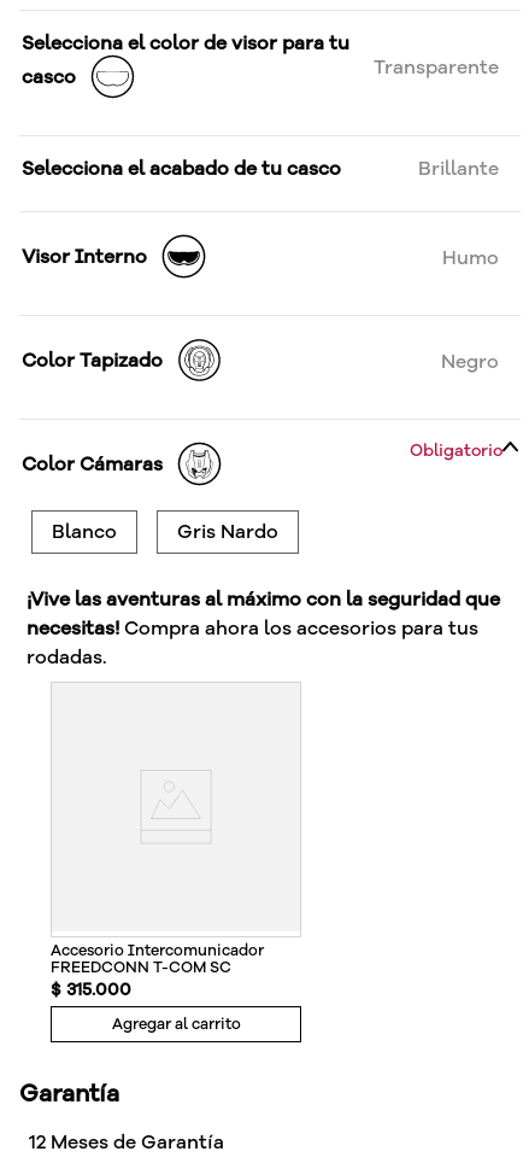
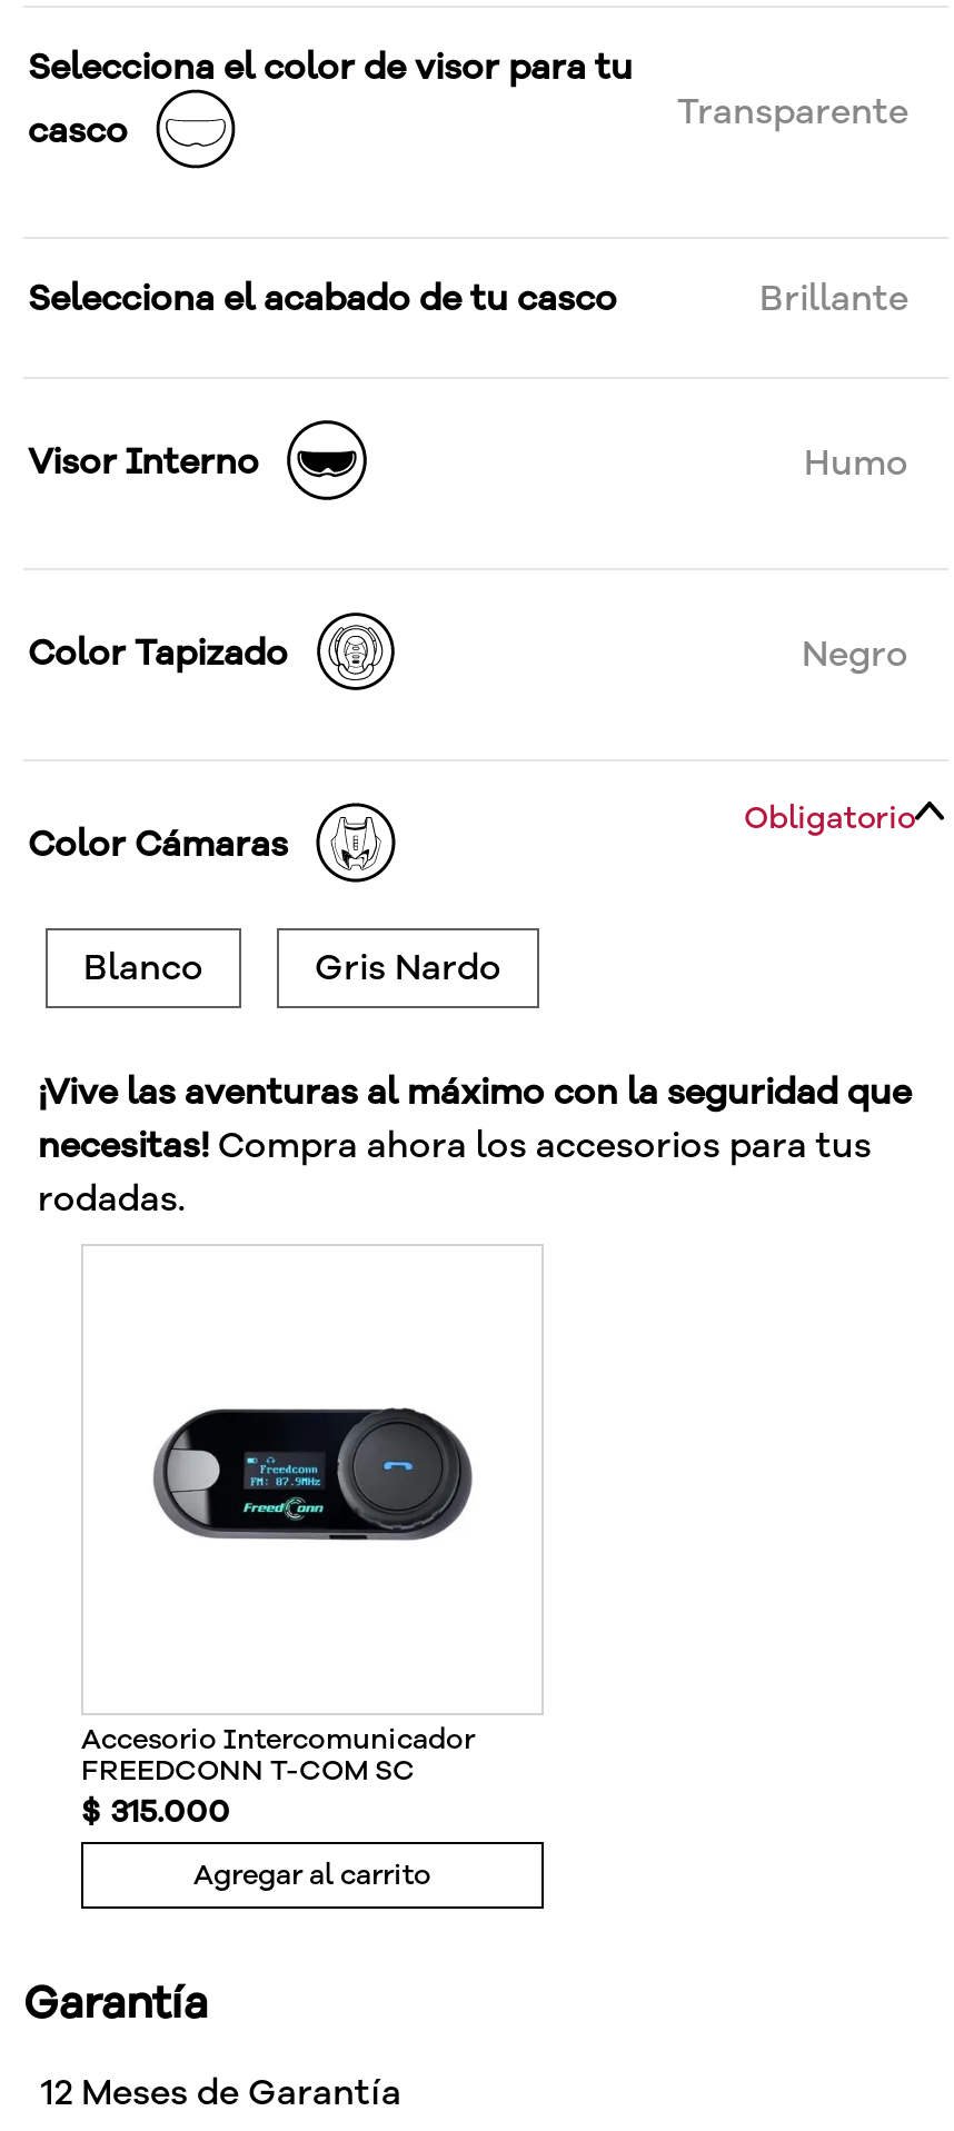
+ [image]
